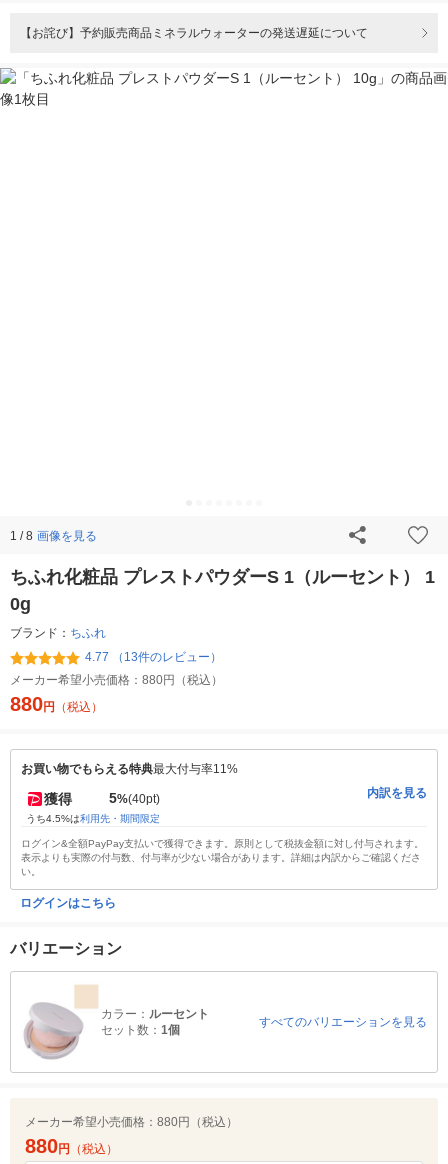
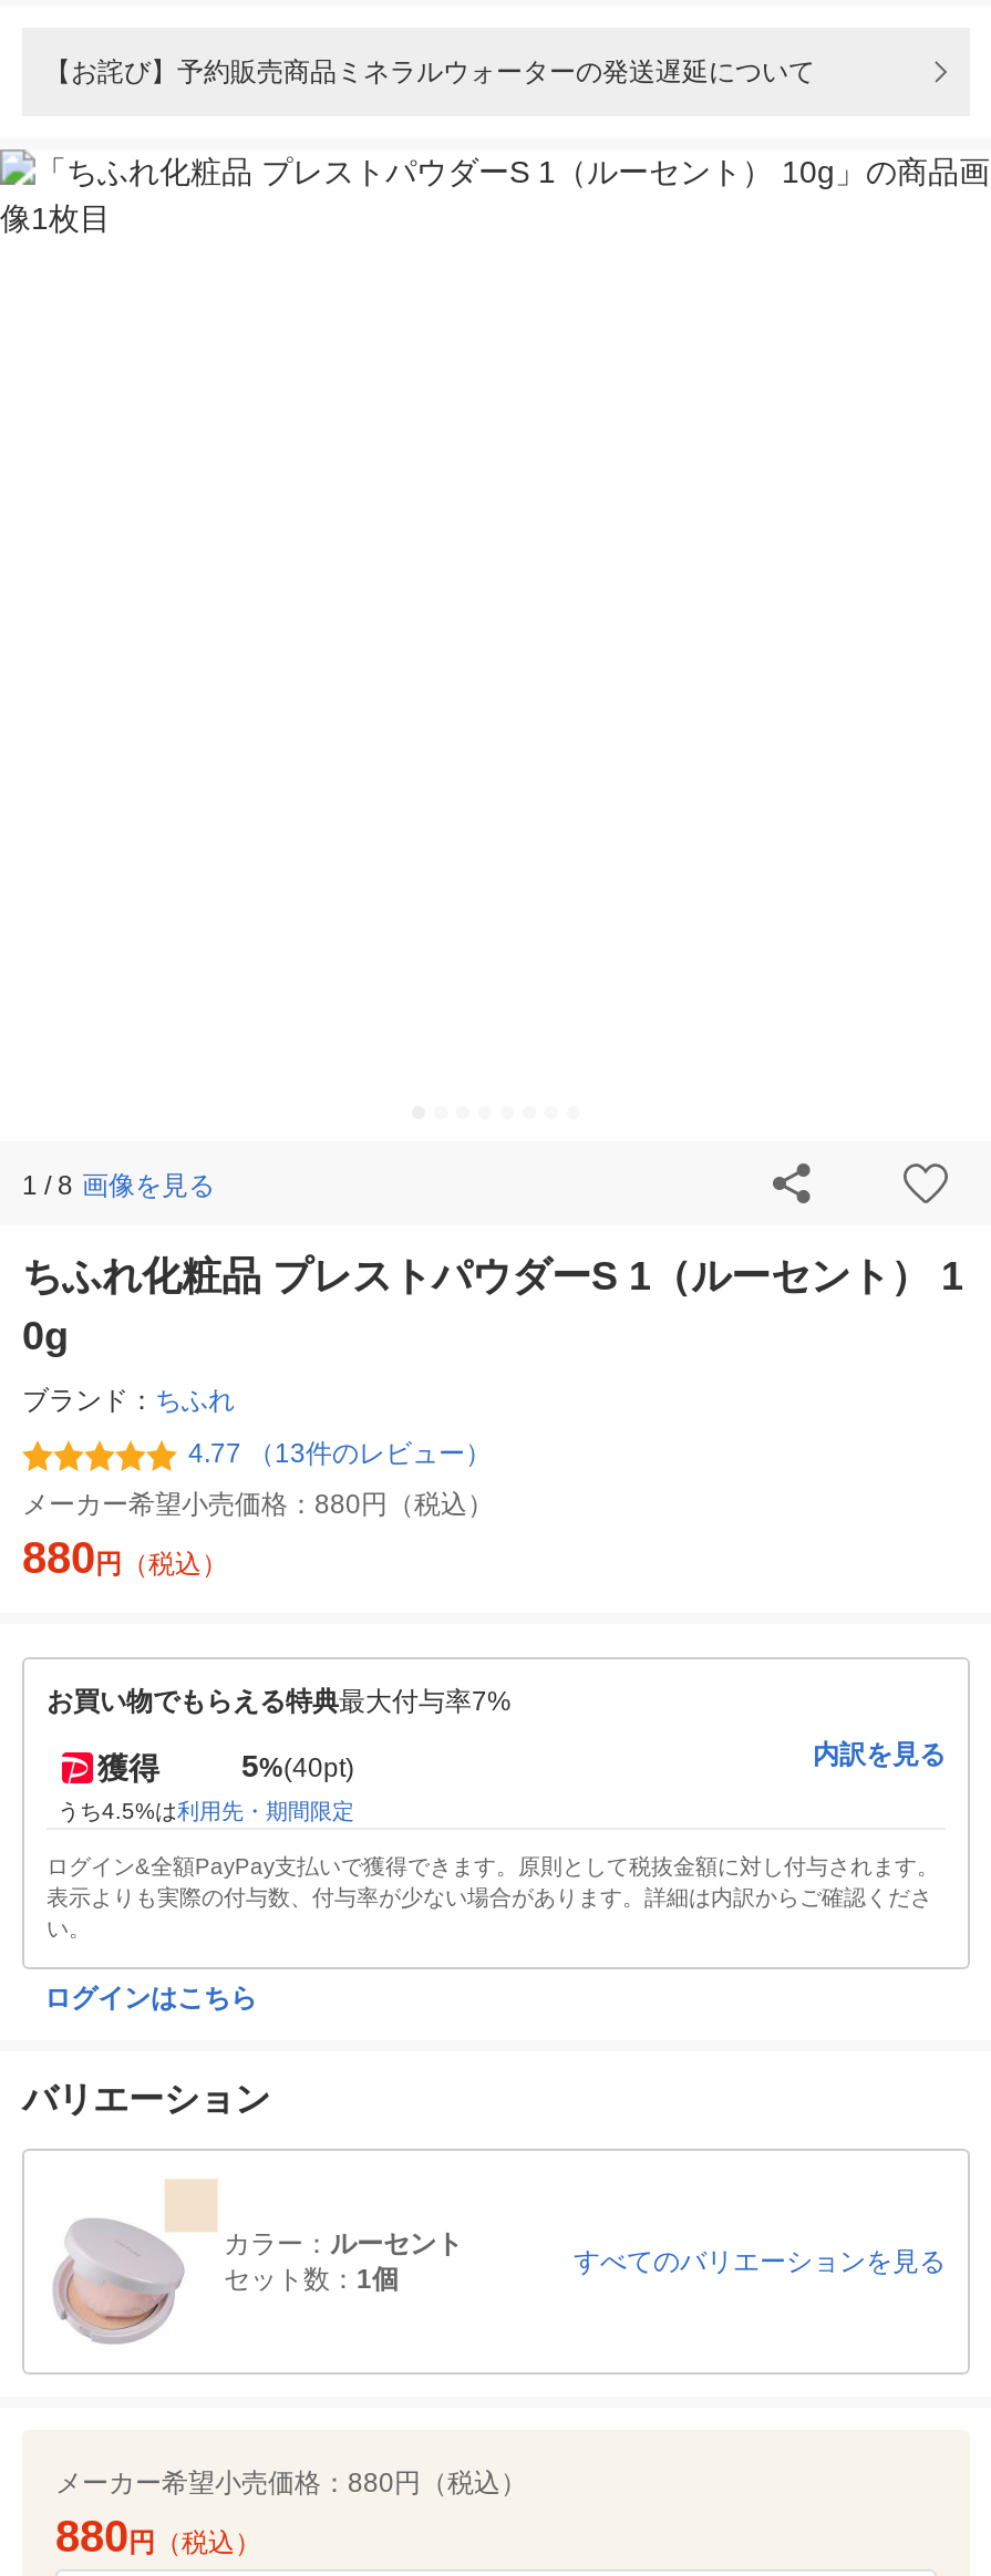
- お買い物でもらえる特典最大付与率11%
+ お買い物でもらえる特典最大付与率7%
